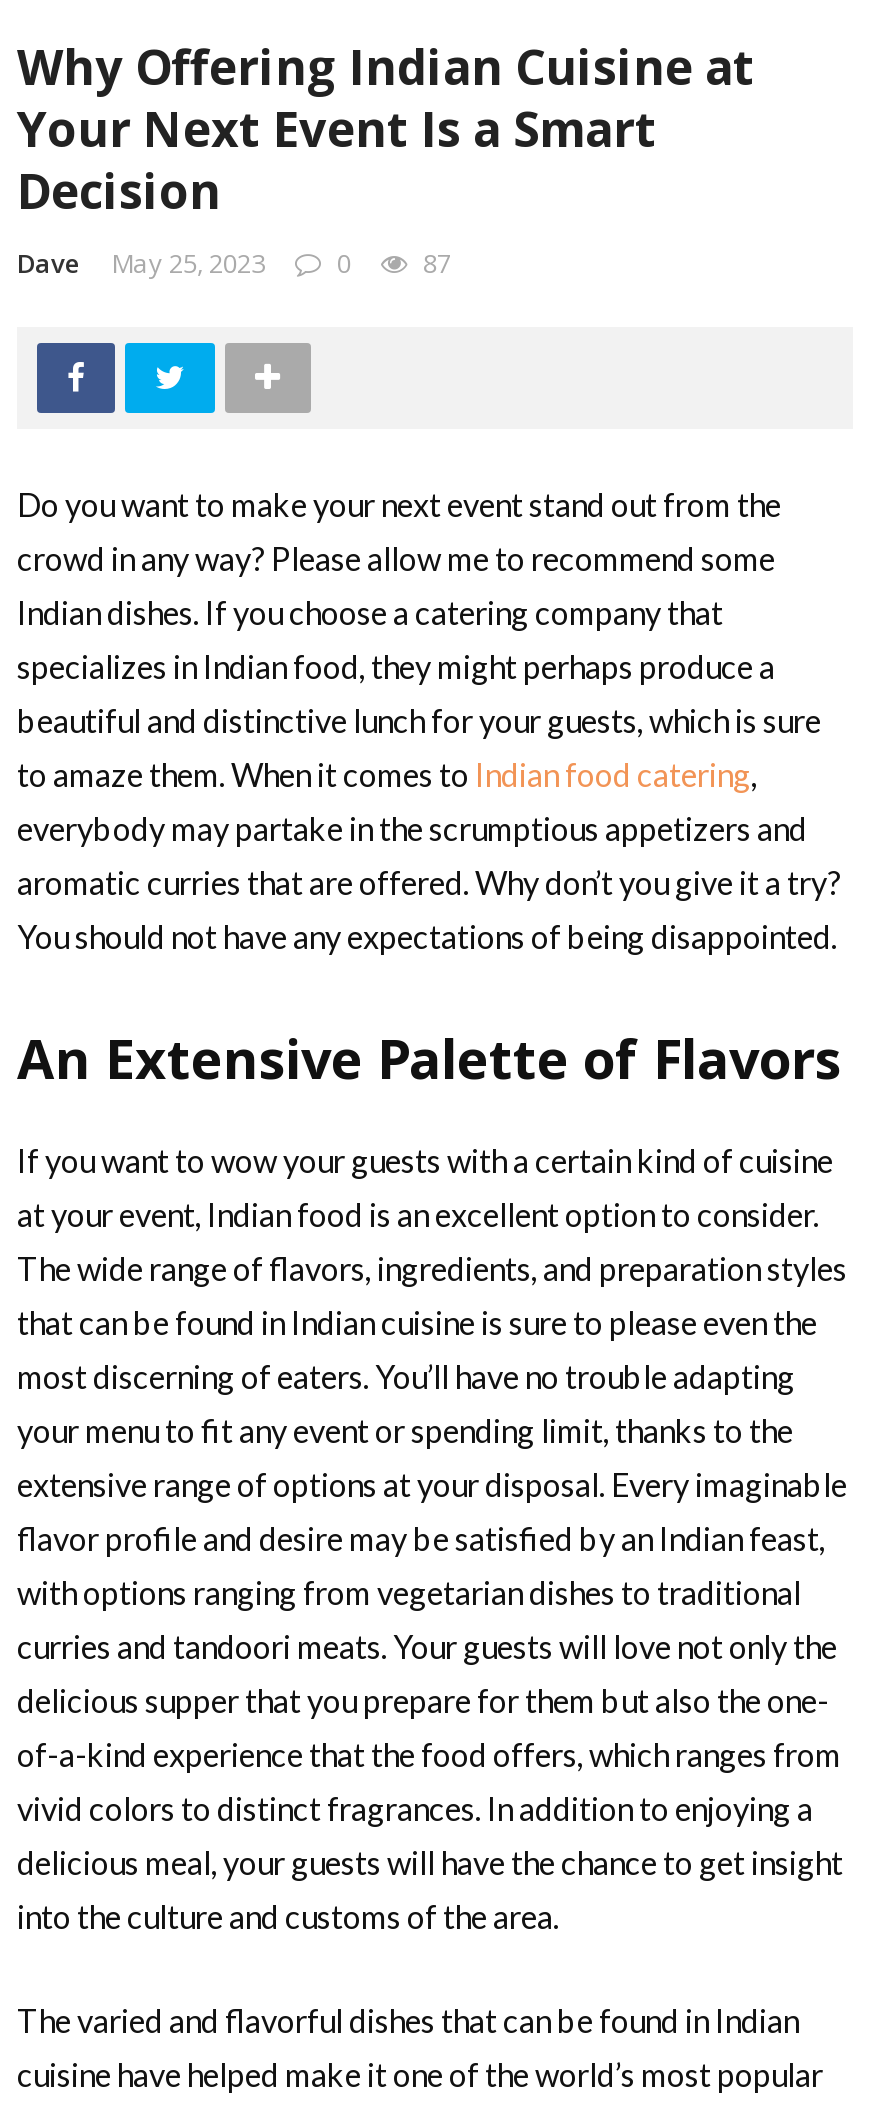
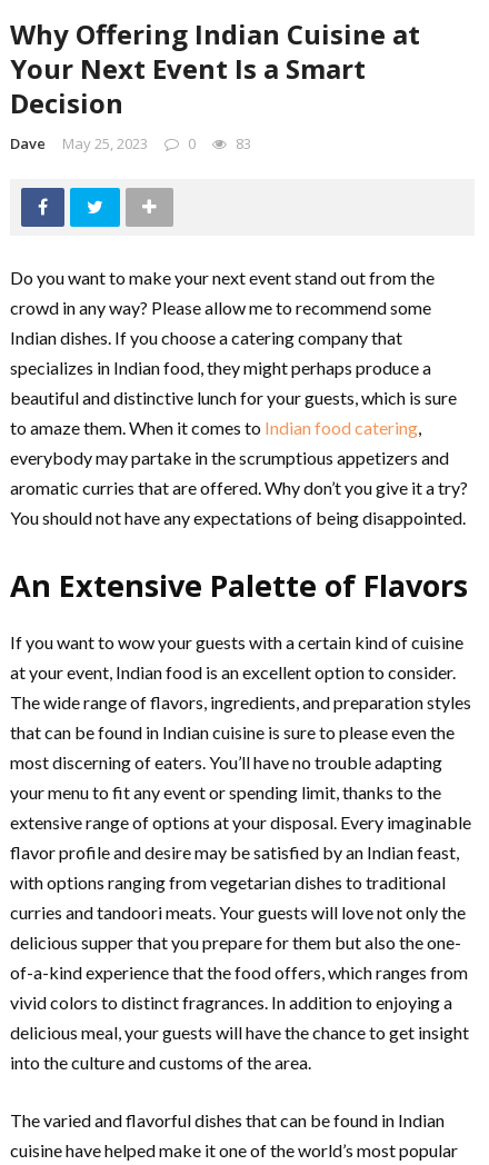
- Dave May 25, 2023 0 87
+ Dave May 25, 2023 0 83
